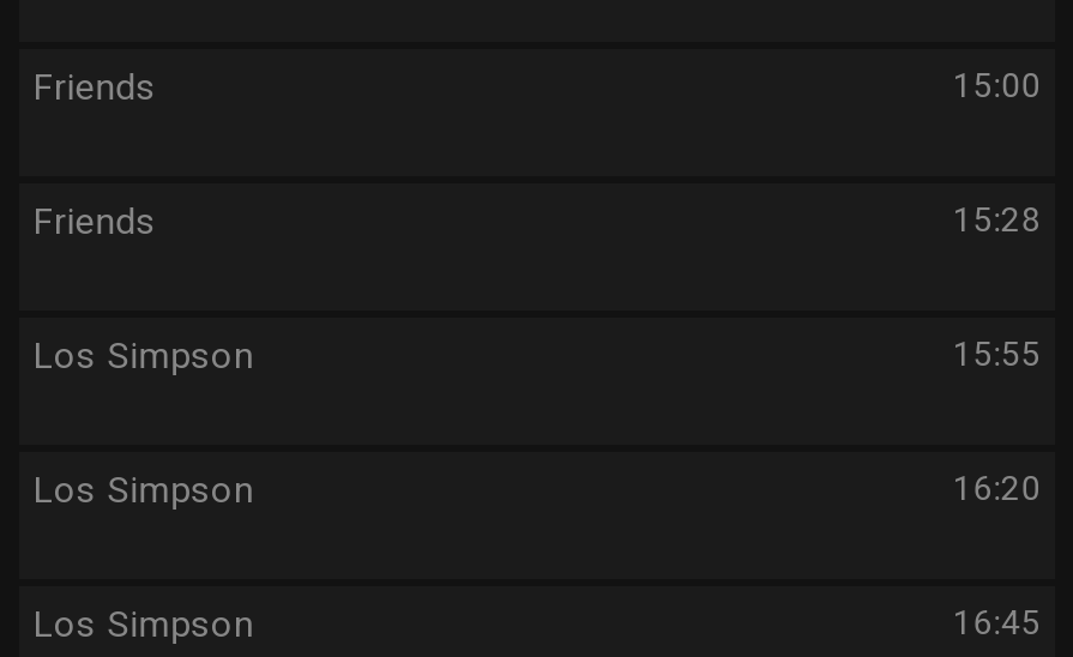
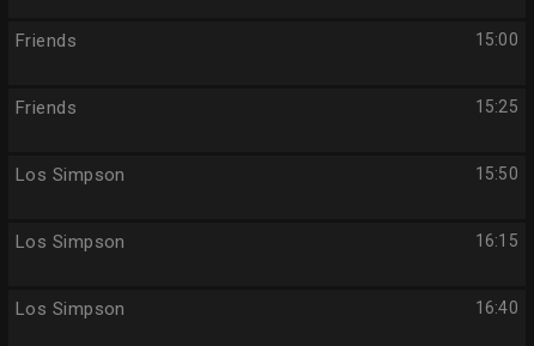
- 15:28
+ 15:25

- 15:55
+ 15:50

- 16:20
+ 16:15

- 16:45
+ 16:40
